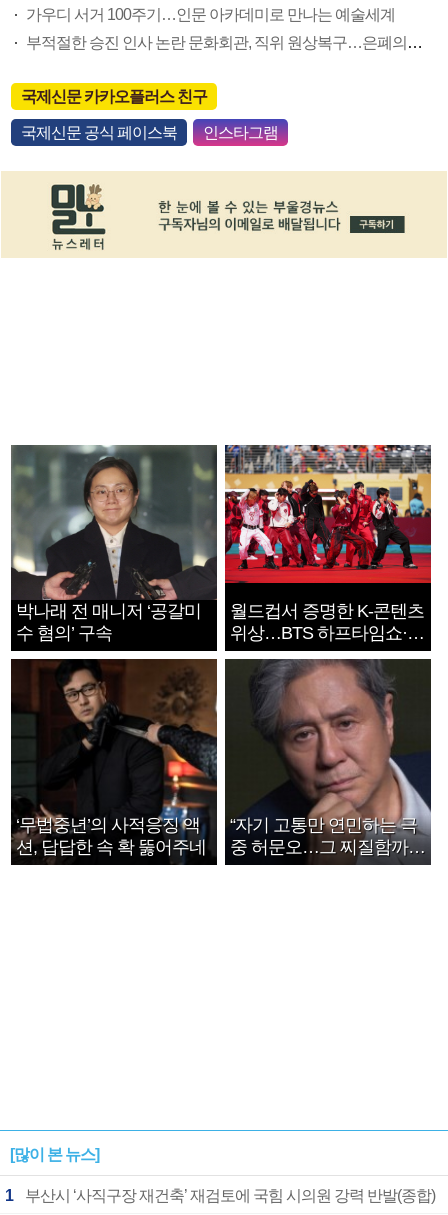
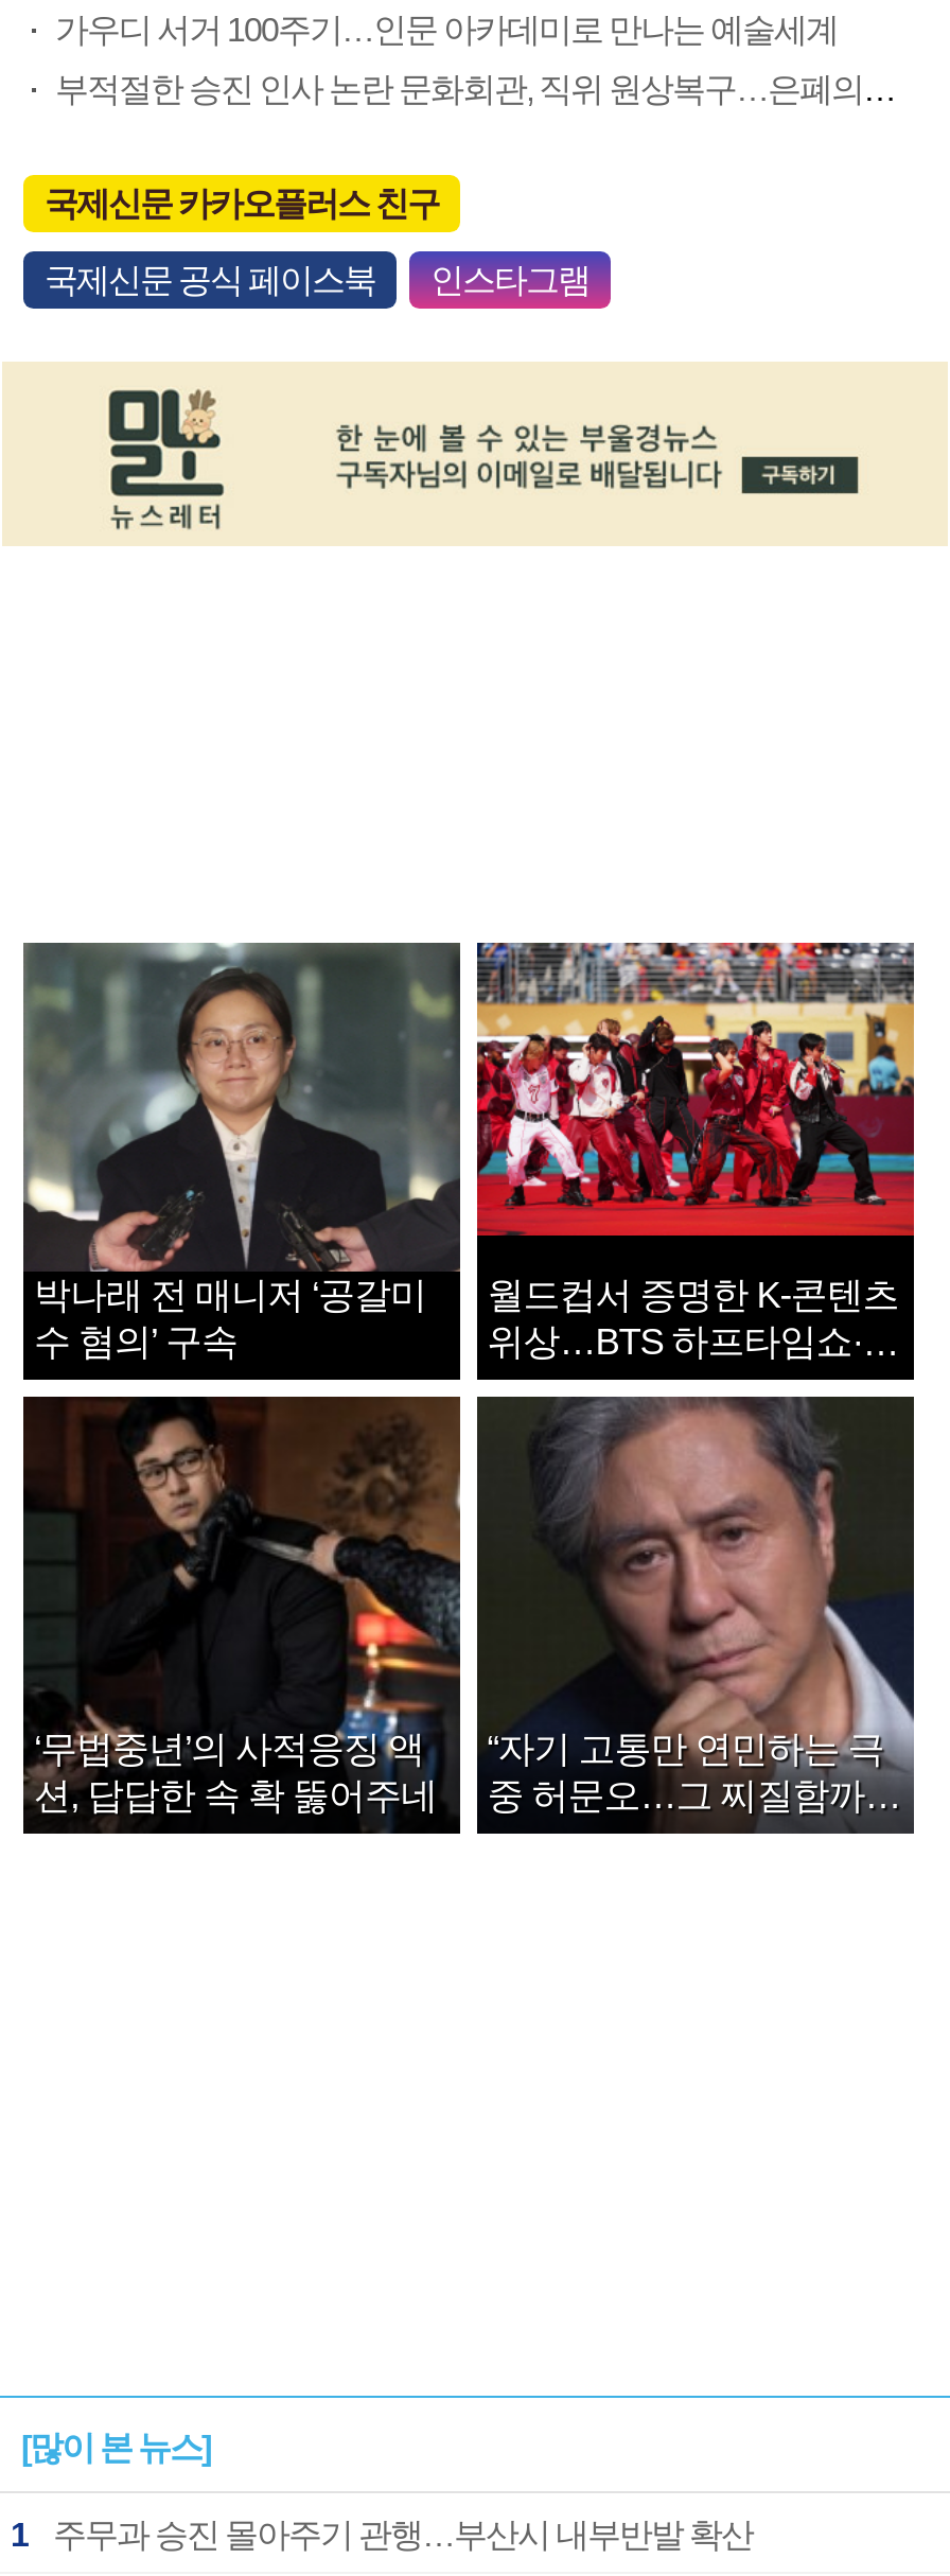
- 부산시 ‘사직구장 재건축’ 재검토에 국힘 시의원 강력 반발(종합)
+ 주무과 승진 몰아주기 관행…부산시 내부반발 확산
